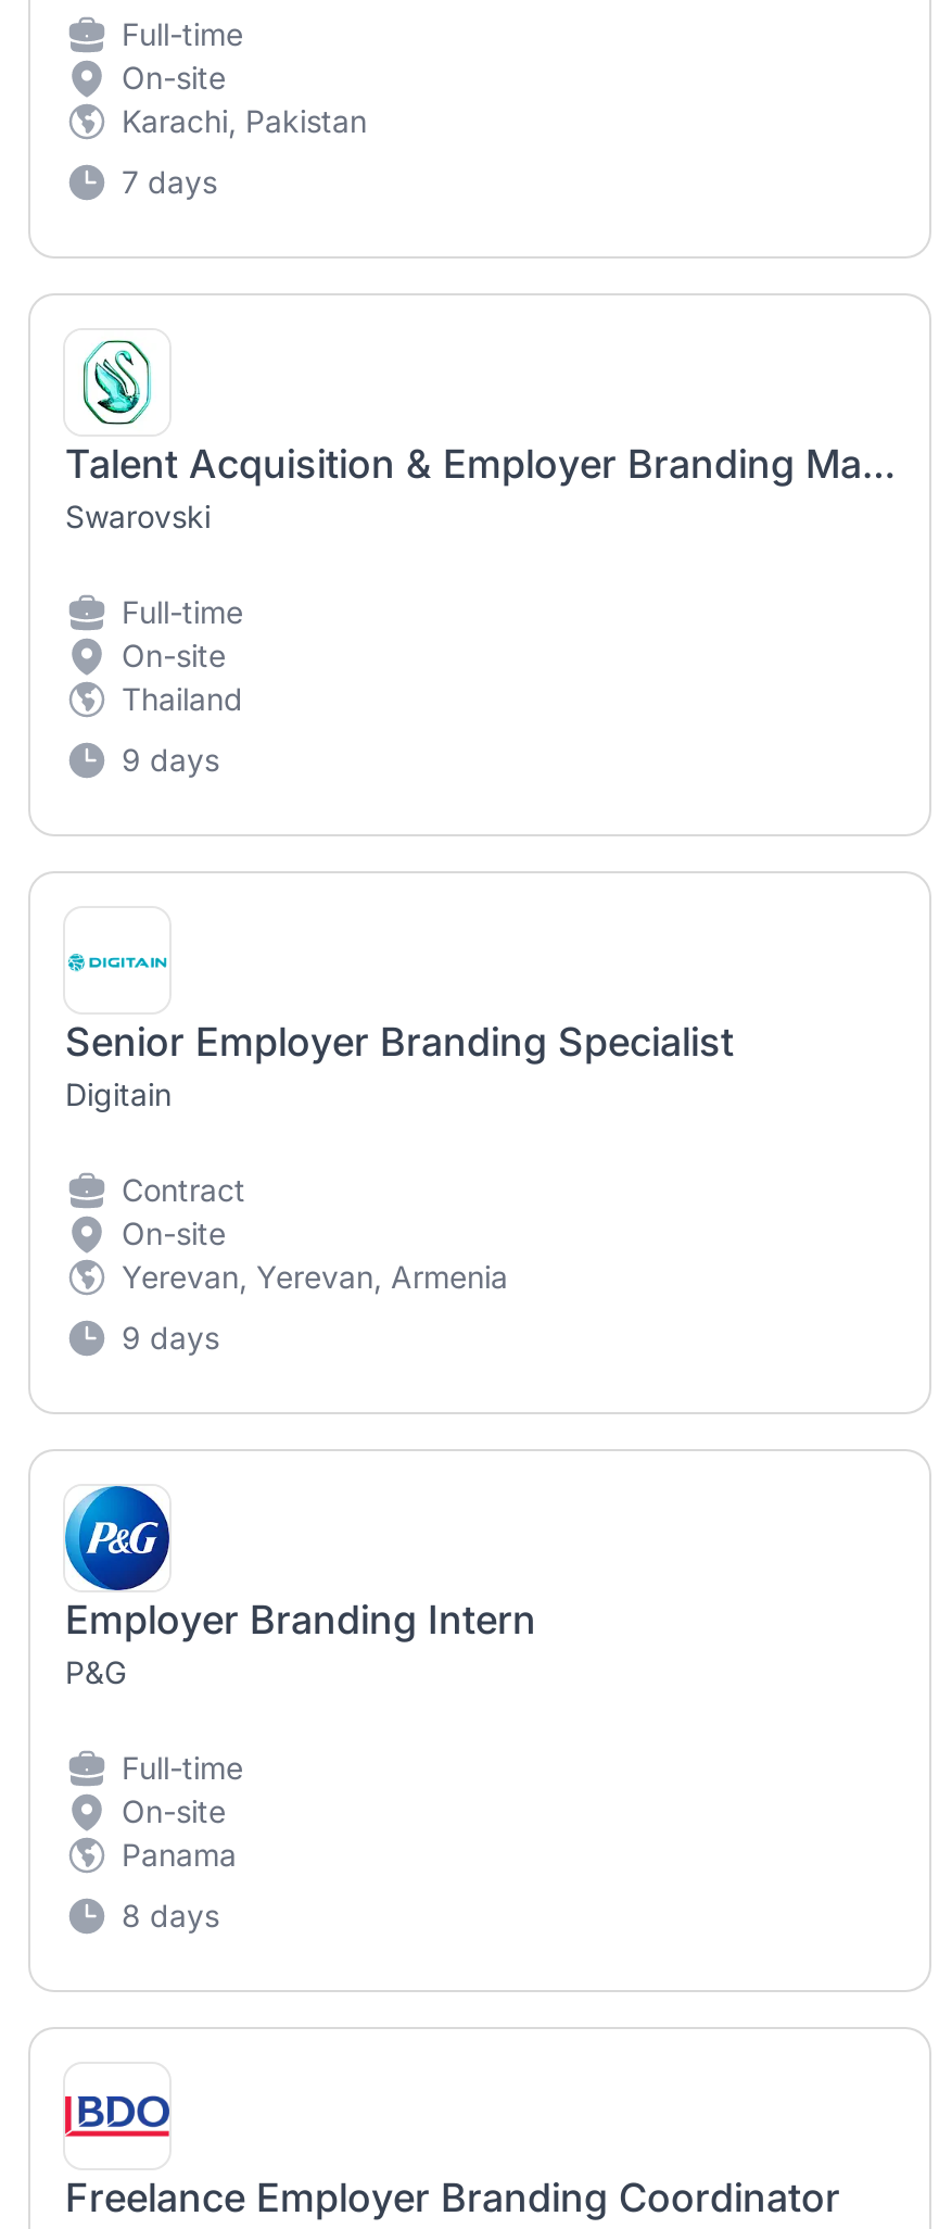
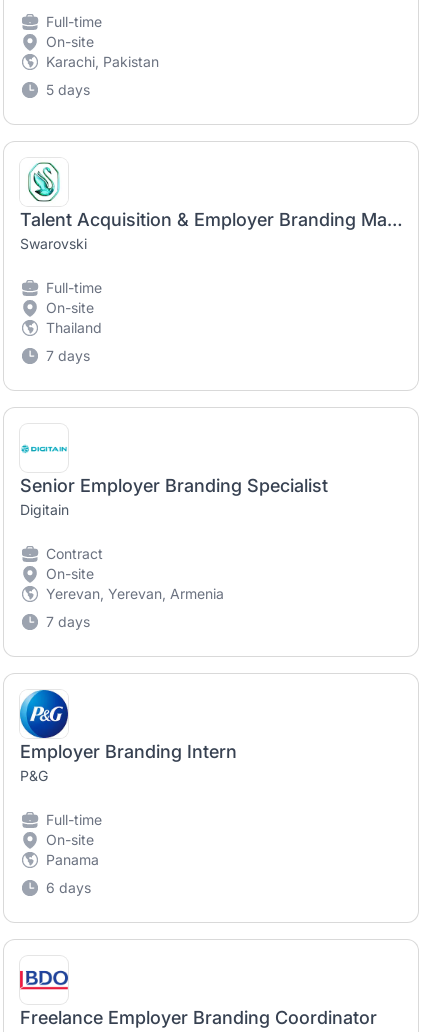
- 7 days
+ 5 days

- 9 days
+ 7 days

- 9 days
+ 7 days

- 8 days
+ 6 days
